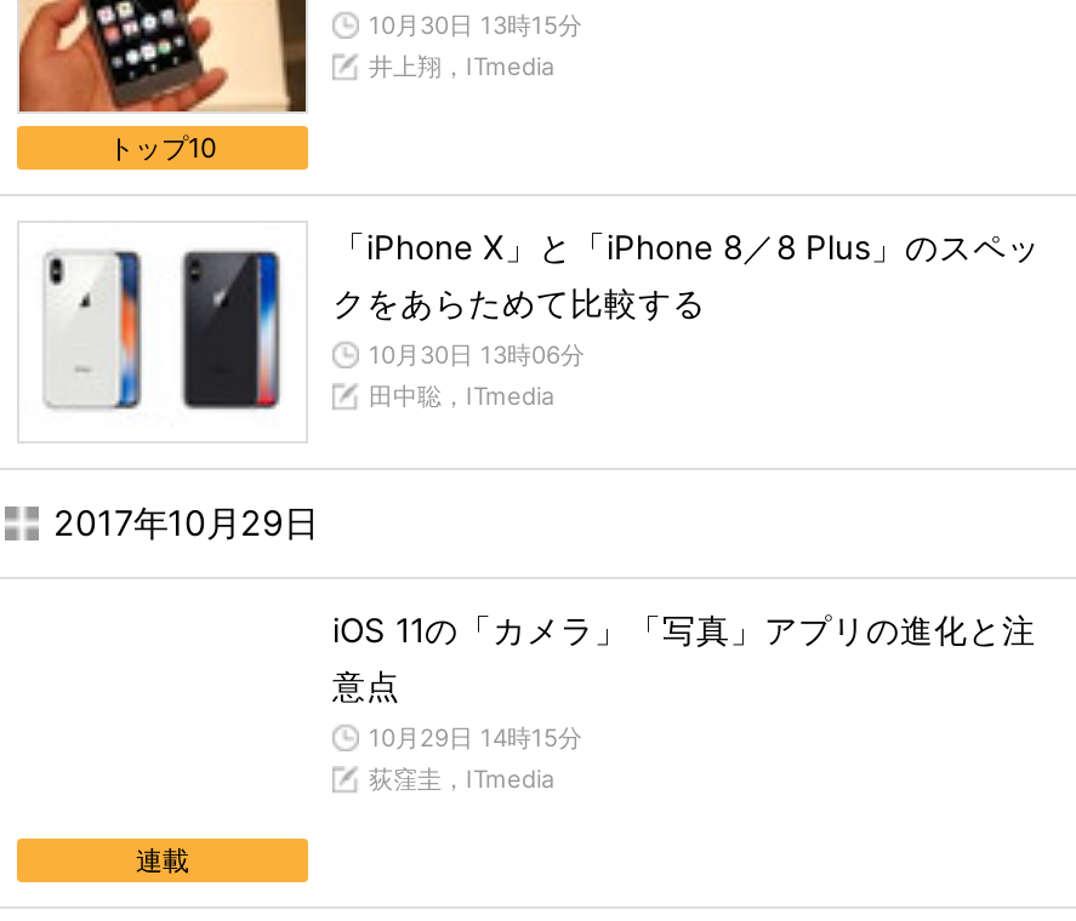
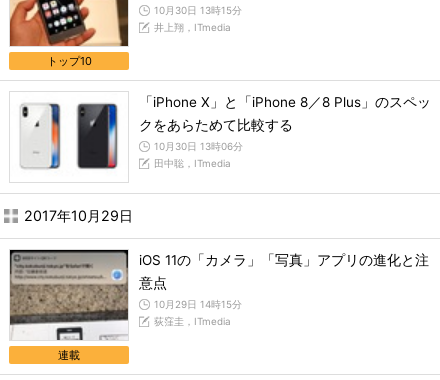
+ [image]
